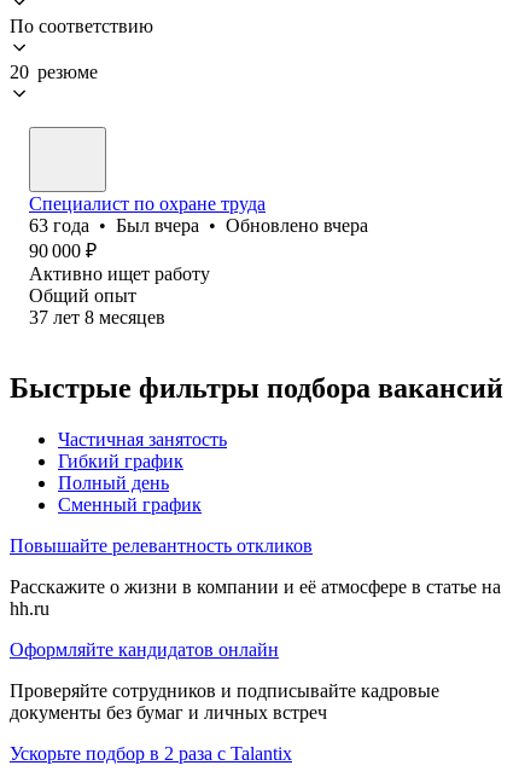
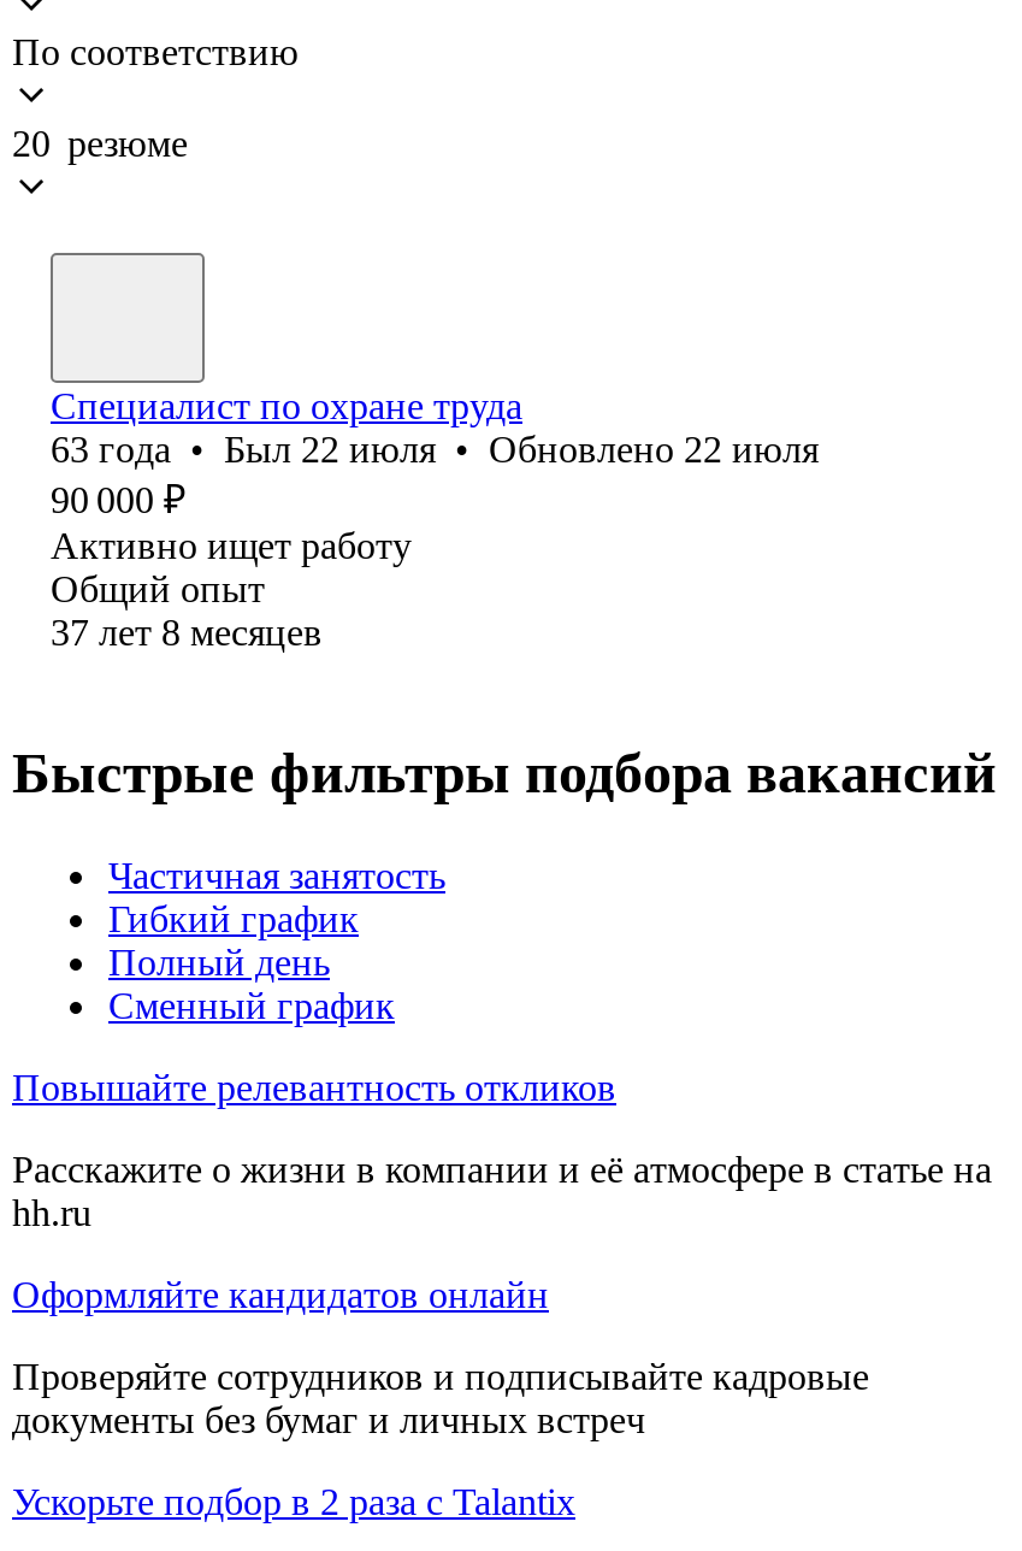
- 63 года • Был вчера • Обновлено вчера
+ 63 года • Был 22 июля • Обновлено 22 июля
